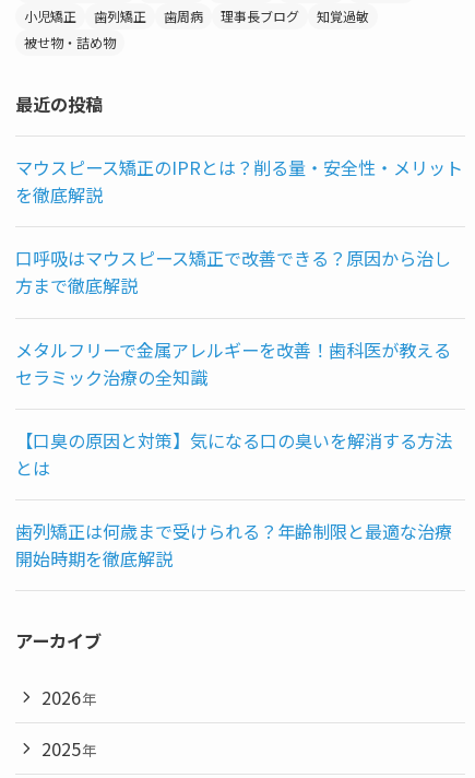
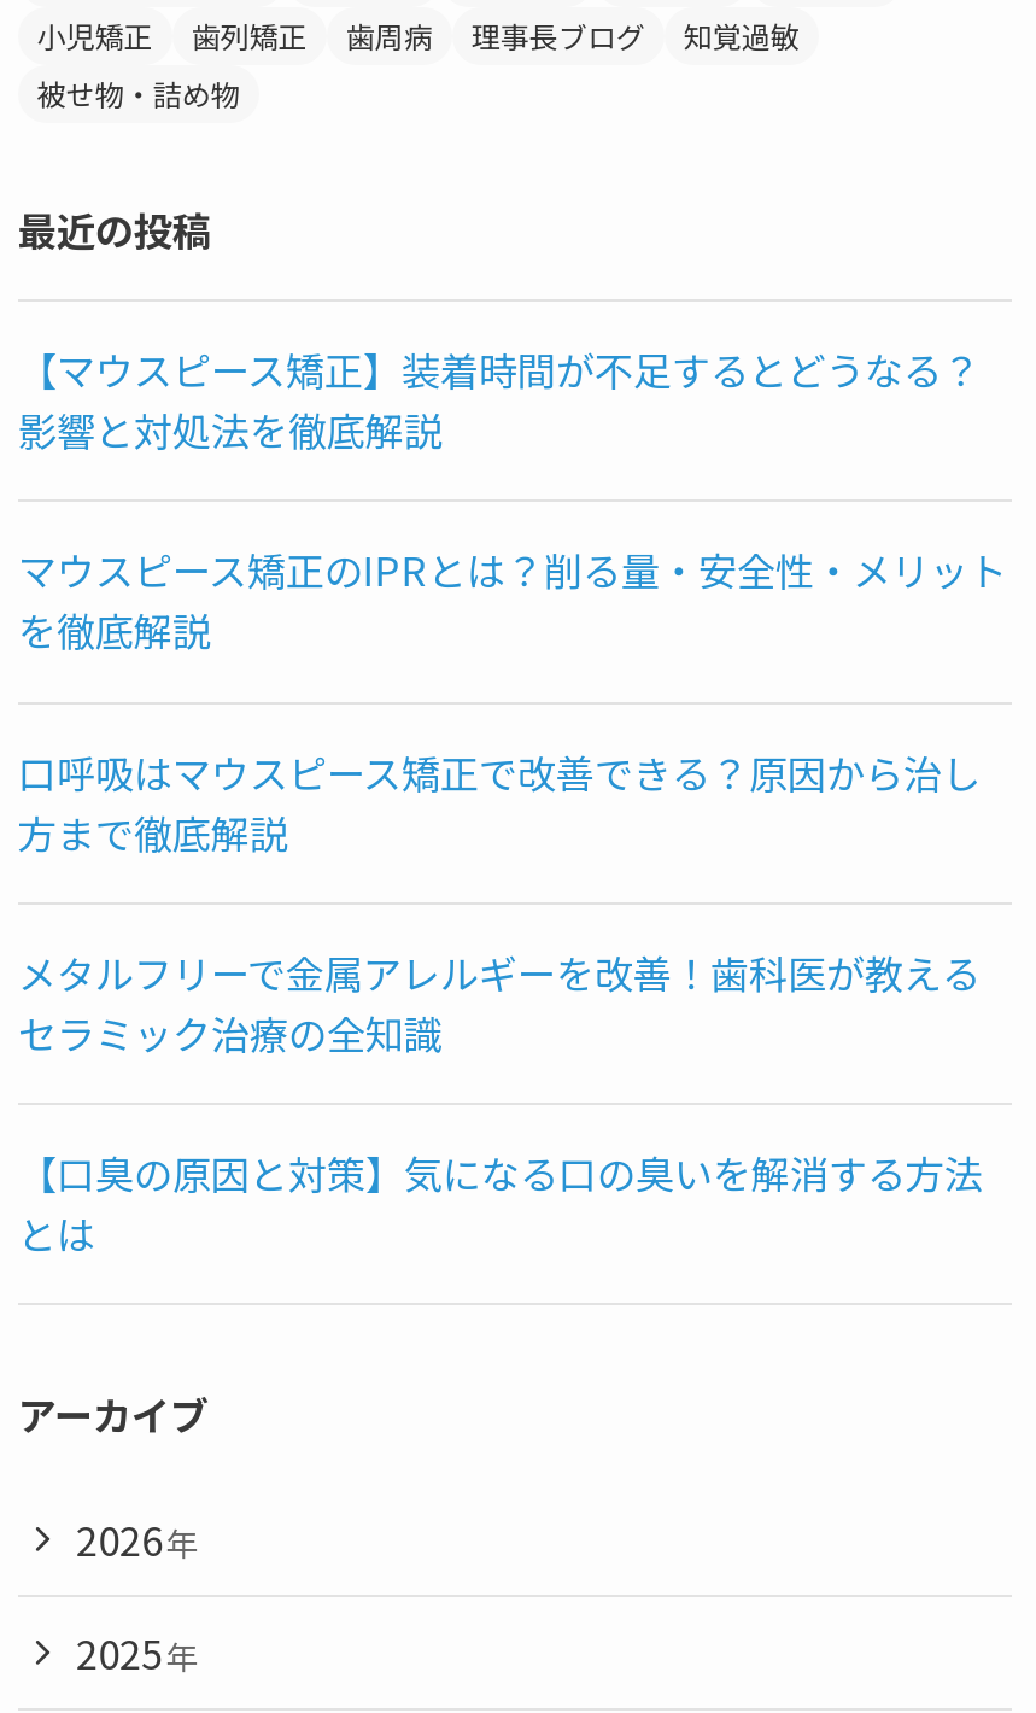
+ 【マウスピース矯正】装着時間が不足するとどうなる？
+ 影響と対処法を徹底解説

moved down: マウスピース矯正のIPRとは？削る量・安全性・メリット | を徹底解説 | 口呼吸はマウスピース矯正で改善できる？原因から治し | 方まで徹底解説 | メタルフリーで金属アレルギーを改善！歯科医が教える | セラミック治療の全知識 | 【口臭の原因と対策】気になる口の臭いを解消する方法 | とは

- 歯列矯正は何歳まで受けられる？年齢制限と最適な治療
- 開始時期を徹底解説
